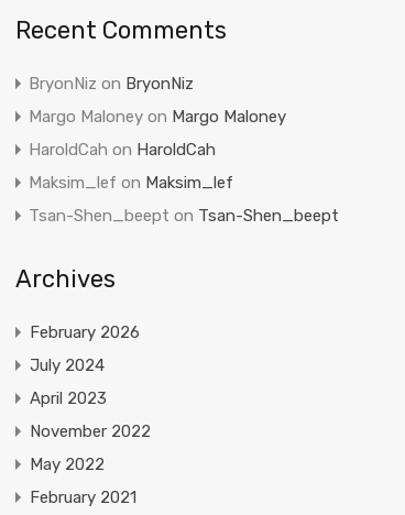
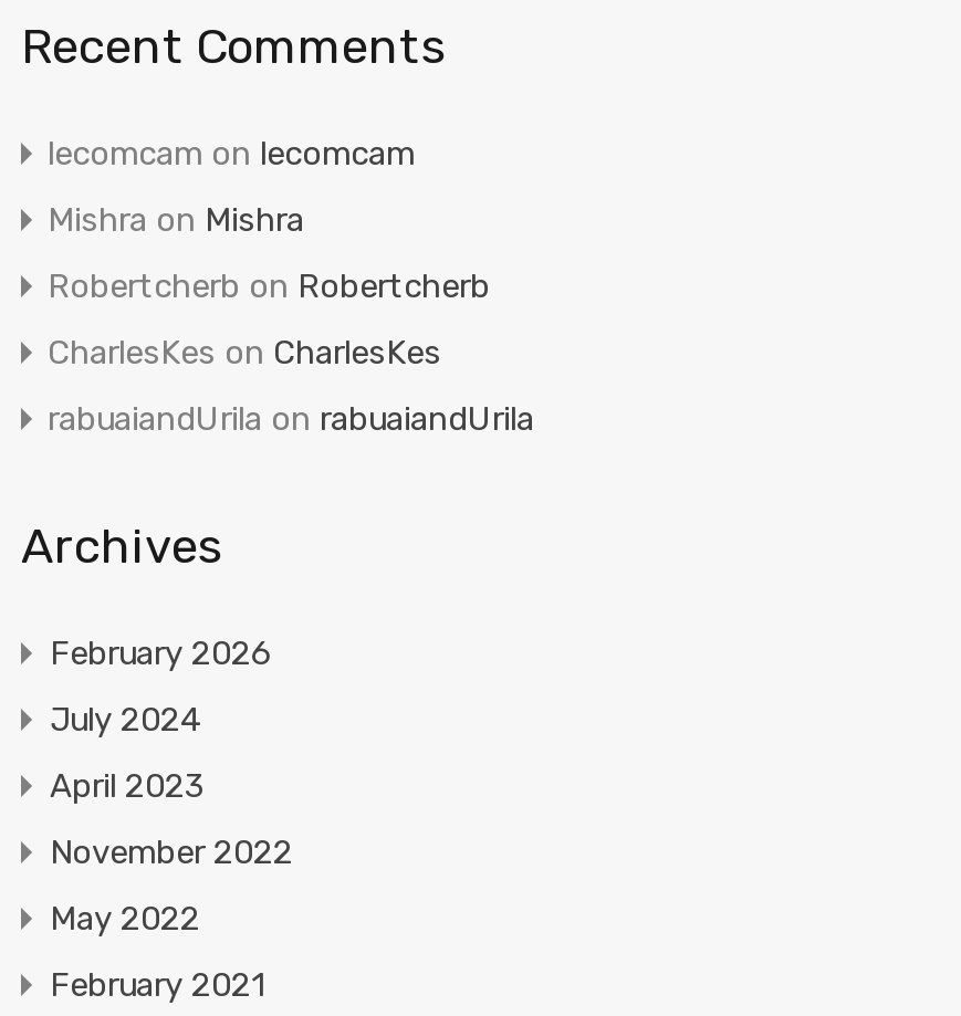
- BryonNiz on BryonNiz
+ lecomcam on lecomcam

- Margo Maloney on Margo Maloney
+ Mishra on Mishra

- HaroldCah on HaroldCah
+ Robertcherb on Robertcherb

- Maksim_lef on Maksim_lef
+ CharlesKes on CharlesKes

- Tsan-Shen_beept on Tsan-Shen_beept
+ rabuaiandUrila on rabuaiandUrila
